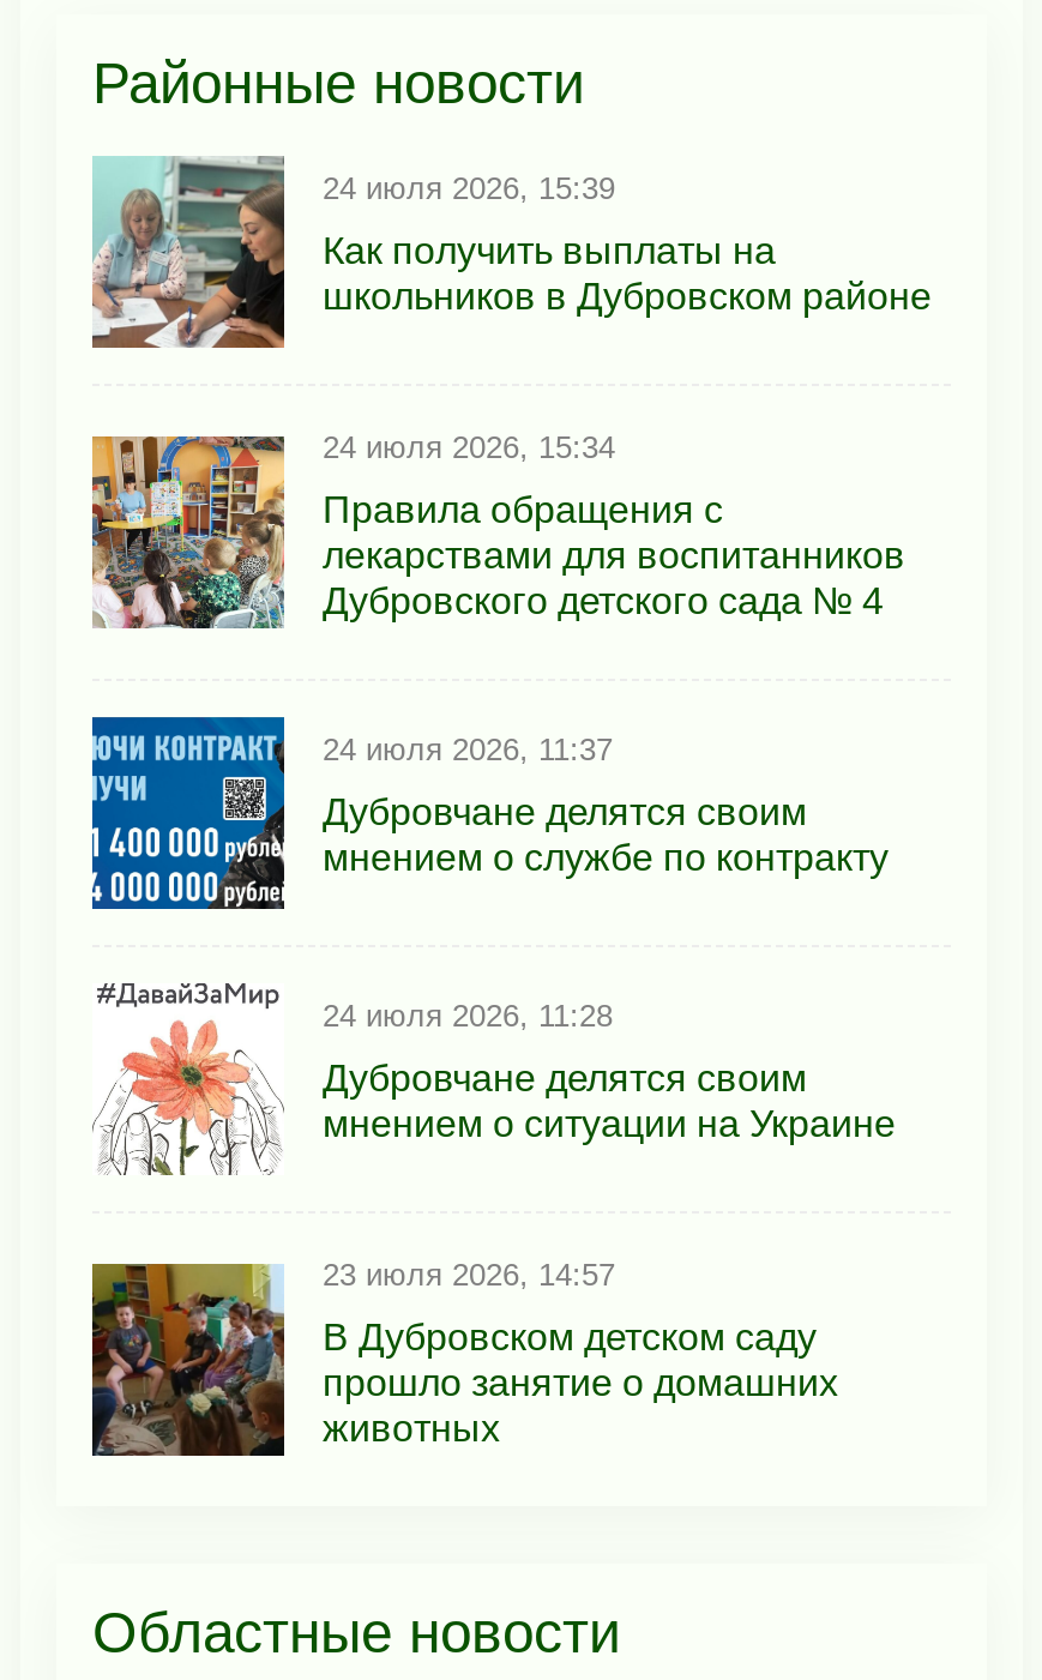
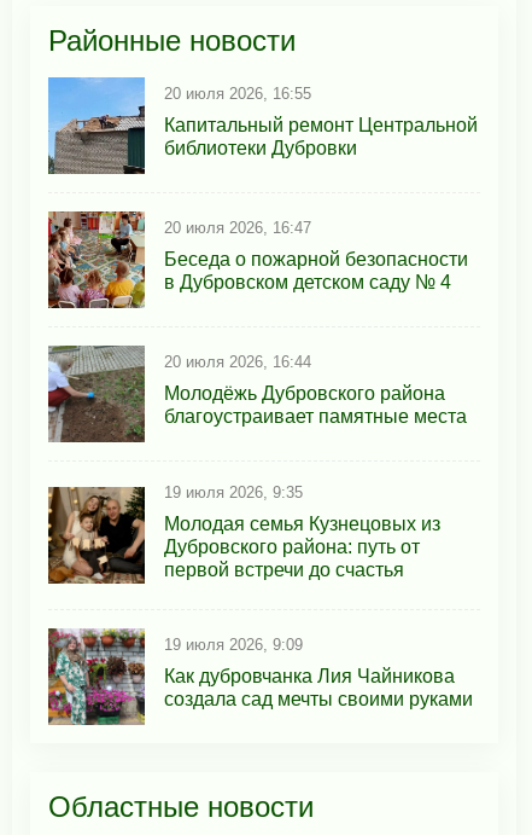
- [image]
- 24 июля 2026, 15:39
+ [image]
+ 20 июля 2026, 16:55

- Как получить выплаты на
- школьников в Дубровском районе
+ Капитальный ремонт Центральной
+ библиотеки Дубровки

- [image]
- 24 июля 2026, 15:34
+ [image]
+ 20 июля 2026, 16:47

- Правила обращения с
- лекарствами для воспитанников
- Дубровского детского сада № 4
+ Беседа о пожарной безопасности
+ в Дубровском детском саду № 4

- [image]
- 24 июля 2026, 11:37
+ [image]
+ 20 июля 2026, 16:44

- Дубровчане делятся своим
- мнением о службе по контракту
+ Молодёжь Дубровского района
+ благоустраивает памятные места

- [image]
- 24 июля 2026, 11:28
+ [image]
+ 19 июля 2026, 9:35

- Дубровчане делятся своим
- мнением о ситуации на Украине
+ Молодая семья Кузнецовых из
+ Дубровского района: путь от
+ первой встречи до счастья

- [image]
- 23 июля 2026, 14:57
+ [image]
+ 19 июля 2026, 9:09

- В Дубровском детском саду
- прошло занятие о домашних
- животных
+ Как дубровчанка Лия Чайникова
+ создала сад мечты своими руками
